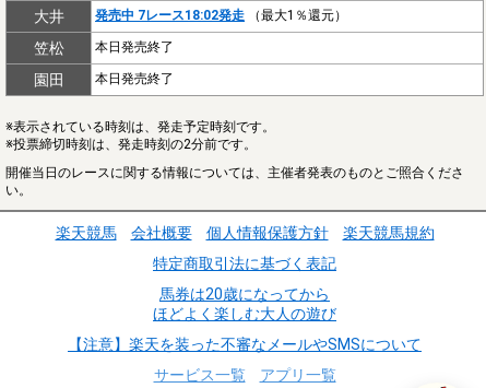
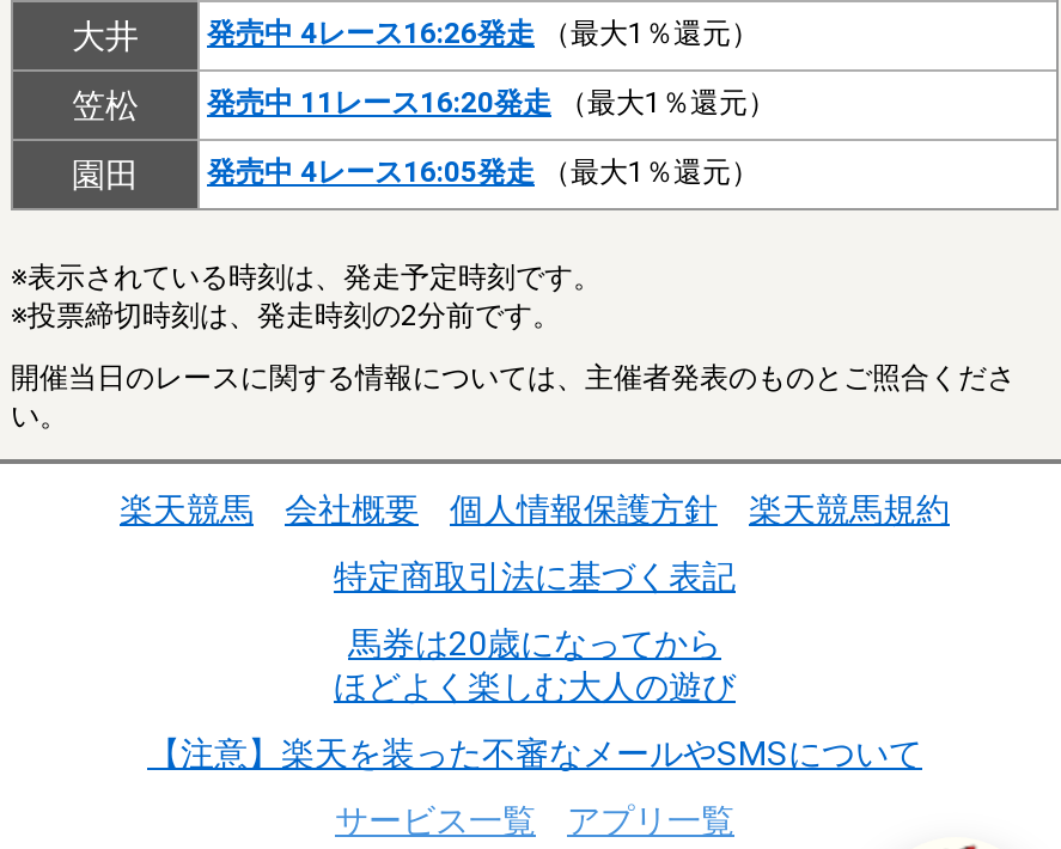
- 発売中 7レース18:02発走（最大1％還元）
+ 発売中 4レース16:26発走（最大1％還元）

- 本日発売終了
+ 発売中 11レース16:20発走（最大1％還元）

- 本日発売終了
+ 発売中 4レース16:05発走（最大1％還元）
